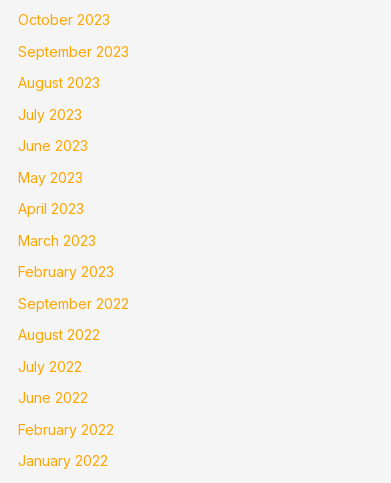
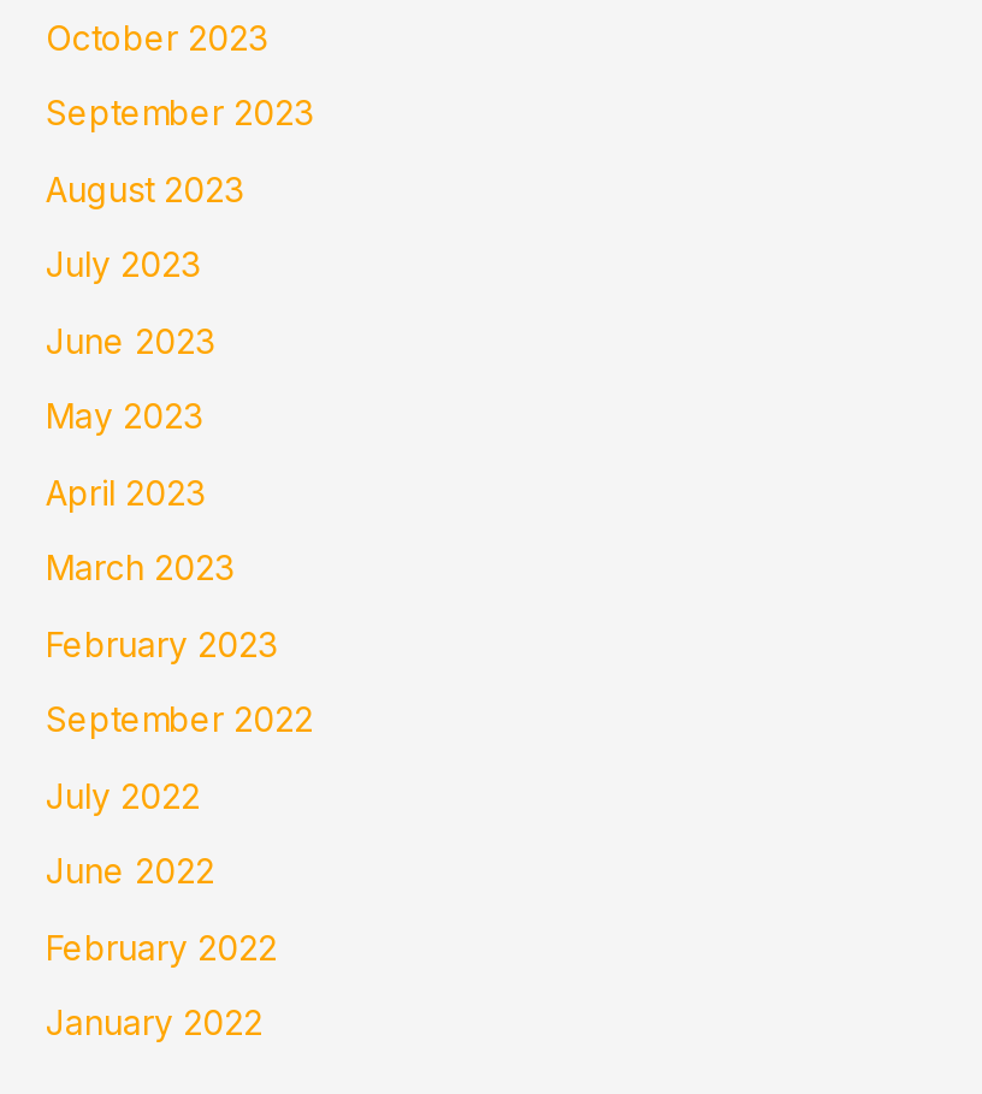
- August 2022
